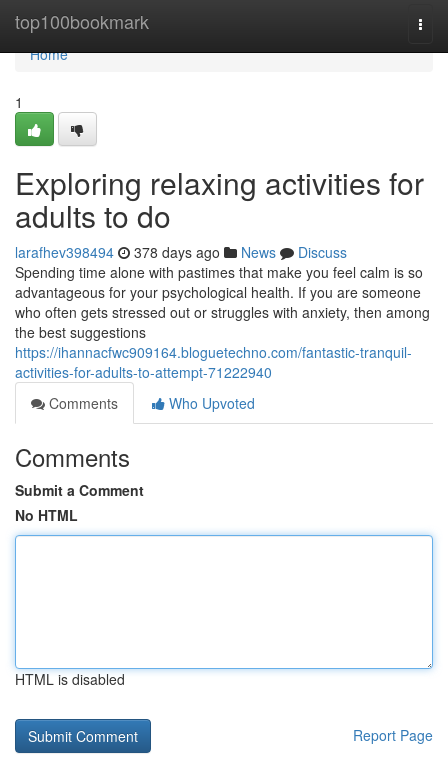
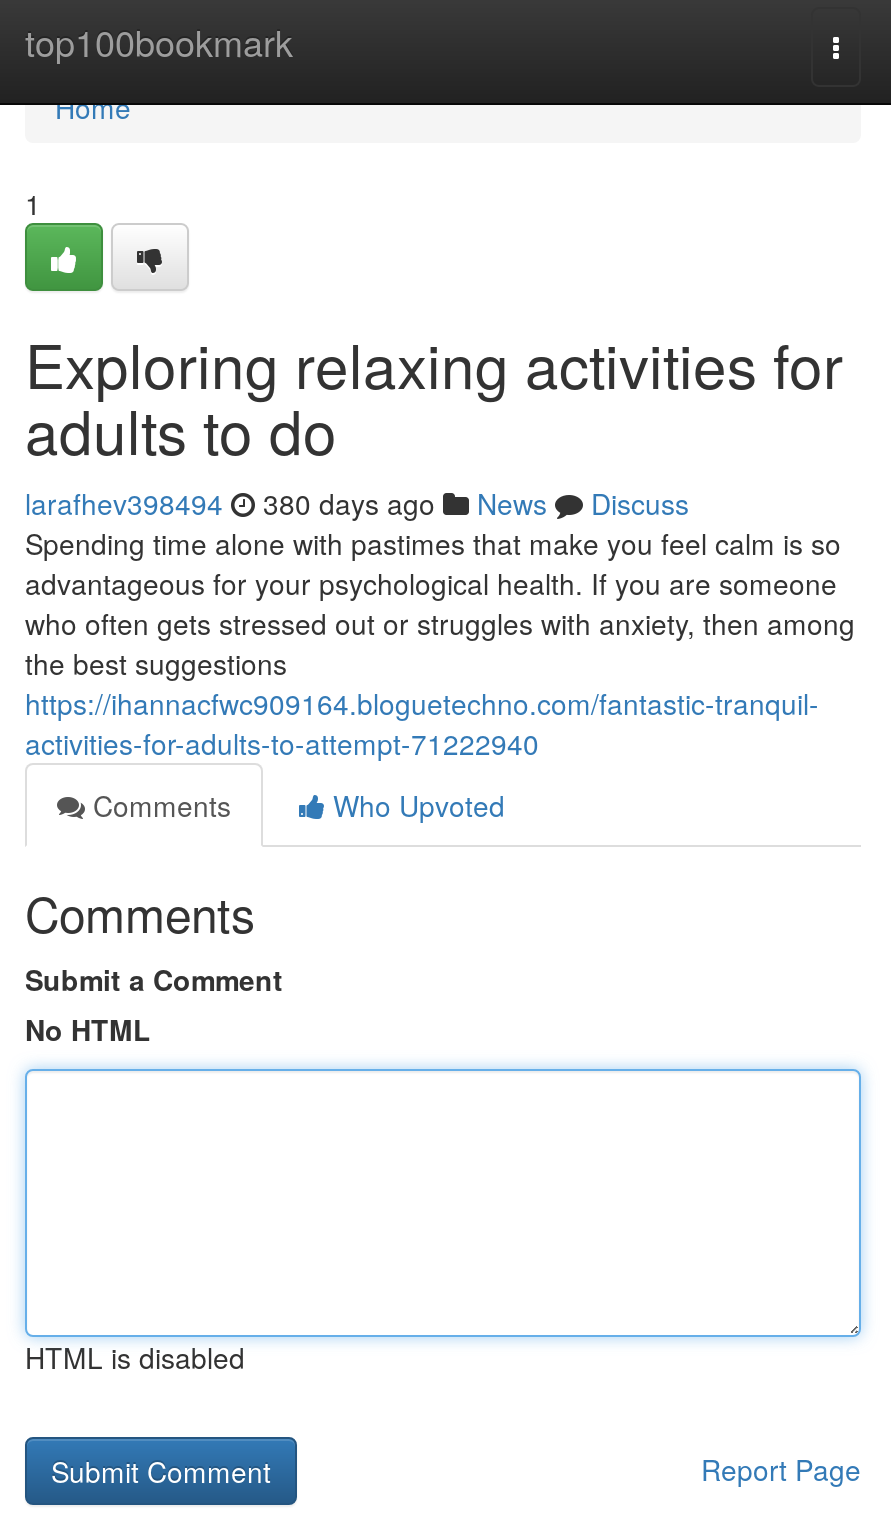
- larafhev398494 378 days ago News Discuss
+ larafhev398494 380 days ago News Discuss
